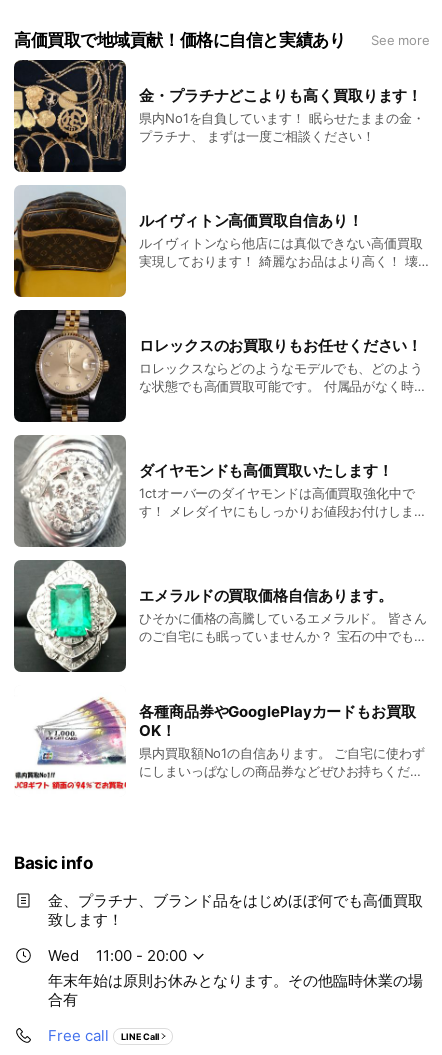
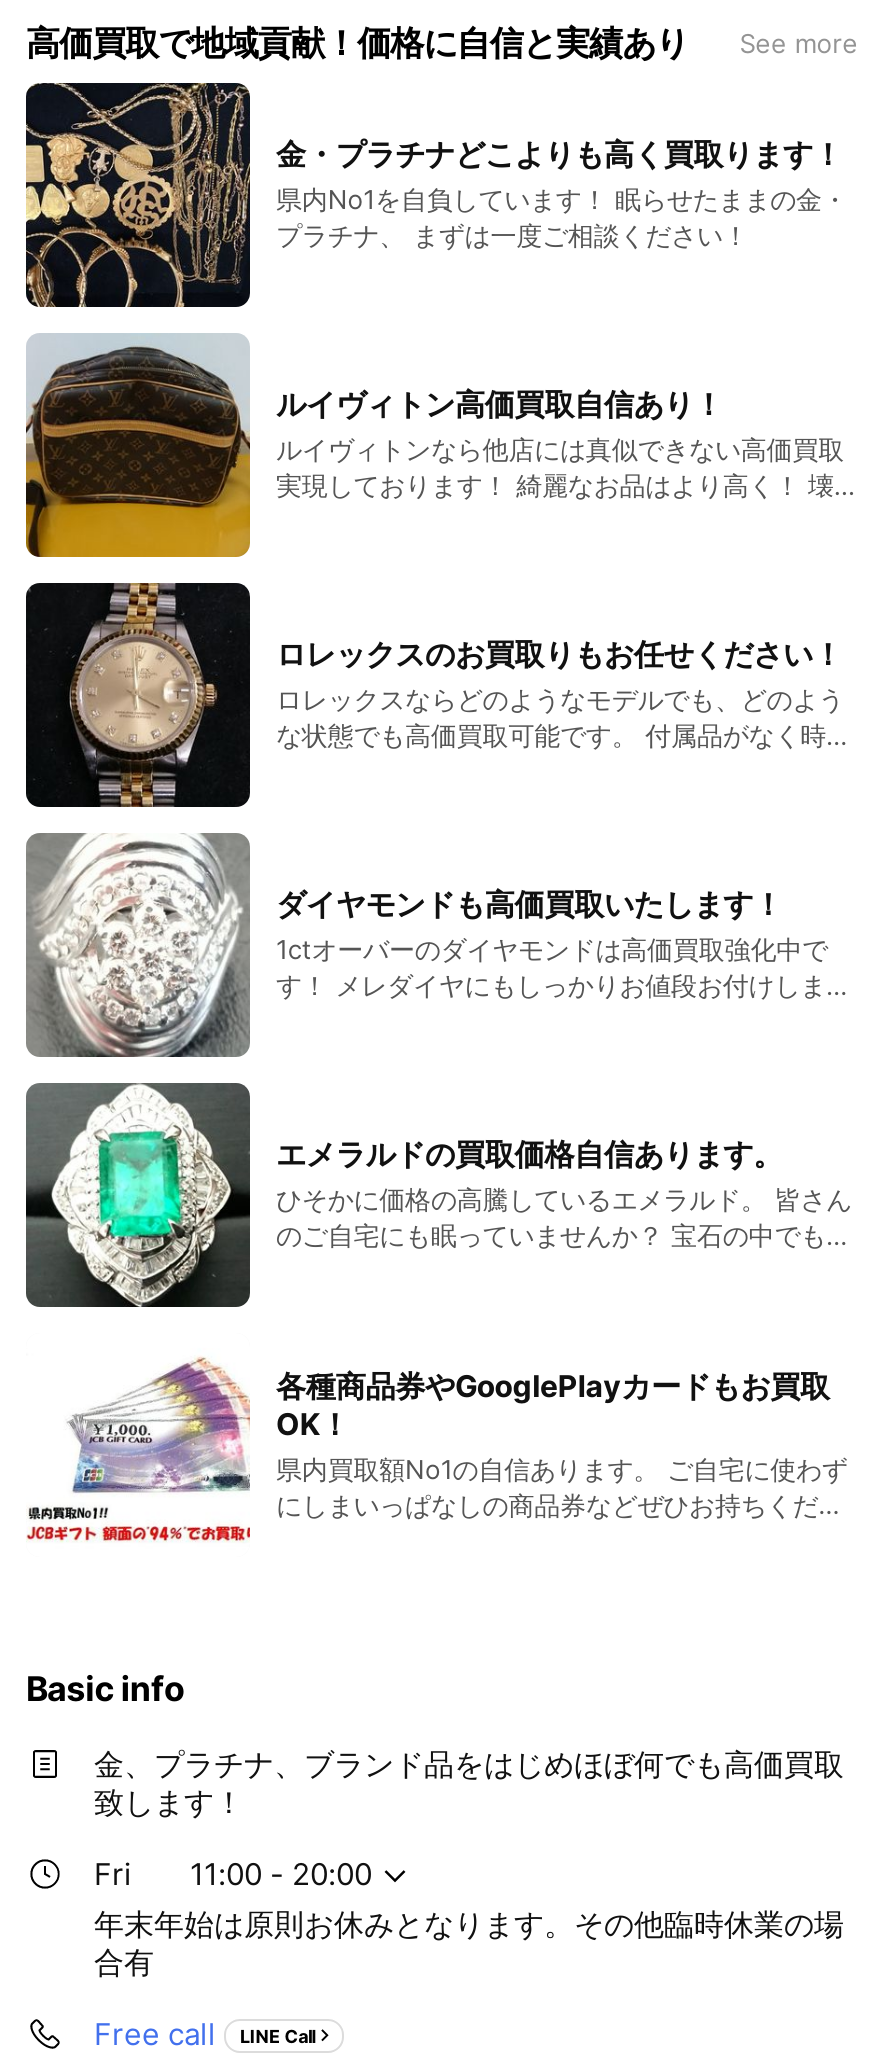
- Wed
+ Fri
